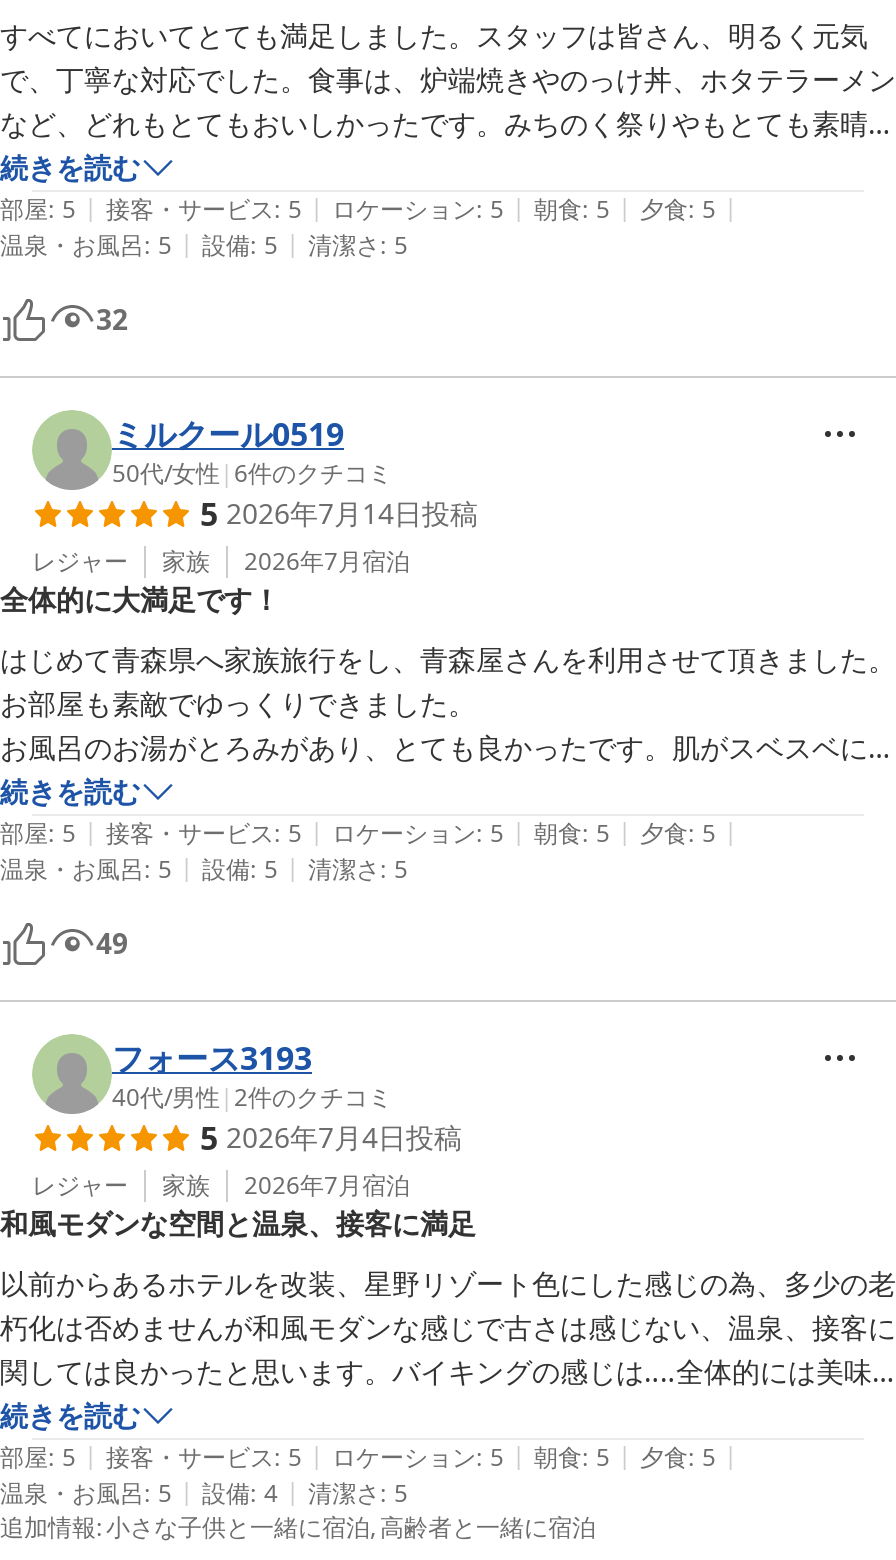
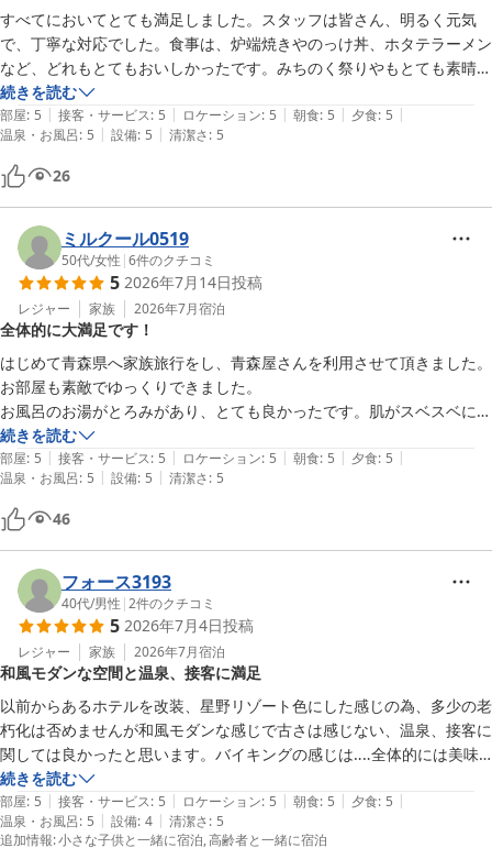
- 32
+ 26

- 49
+ 46
